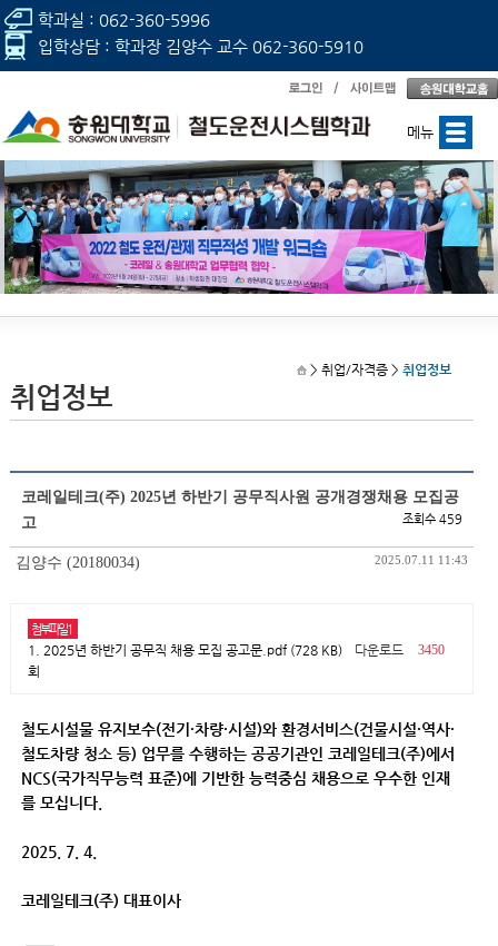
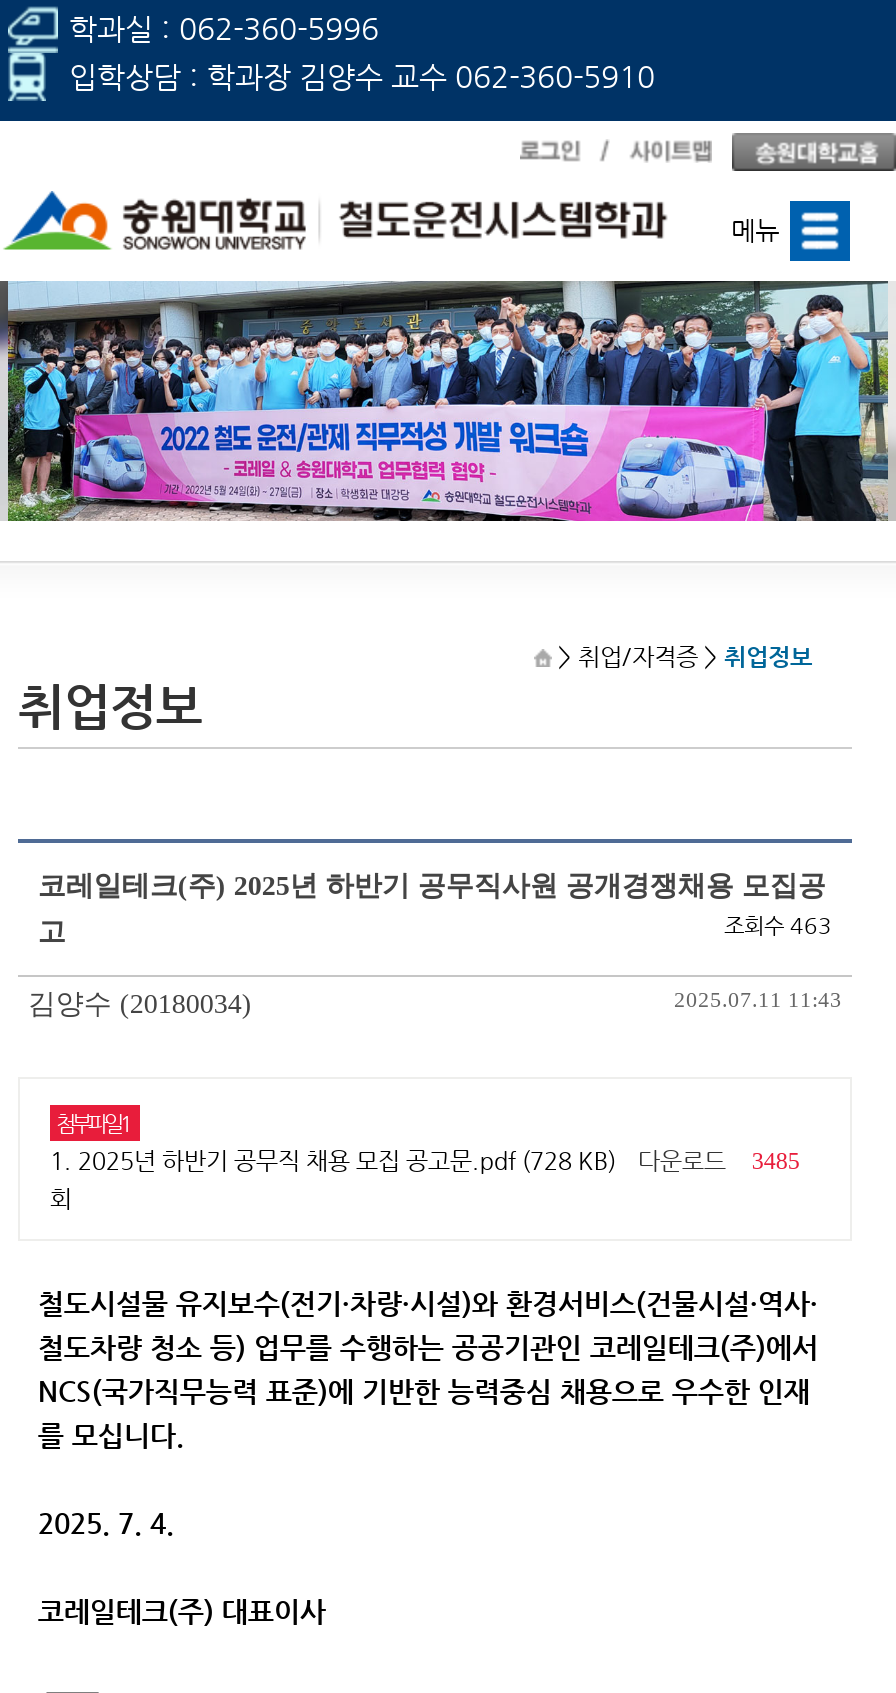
- 조회수 459
+ 조회수 463

- 1. 2025년 하반기 공무직 채용 모집 공고문.pdf (728 KB) 다운로드 3450
+ 1. 2025년 하반기 공무직 채용 모집 공고문.pdf (728 KB) 다운로드 3485
